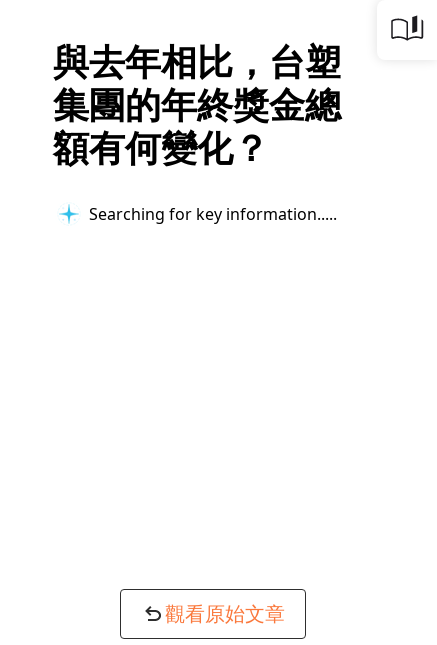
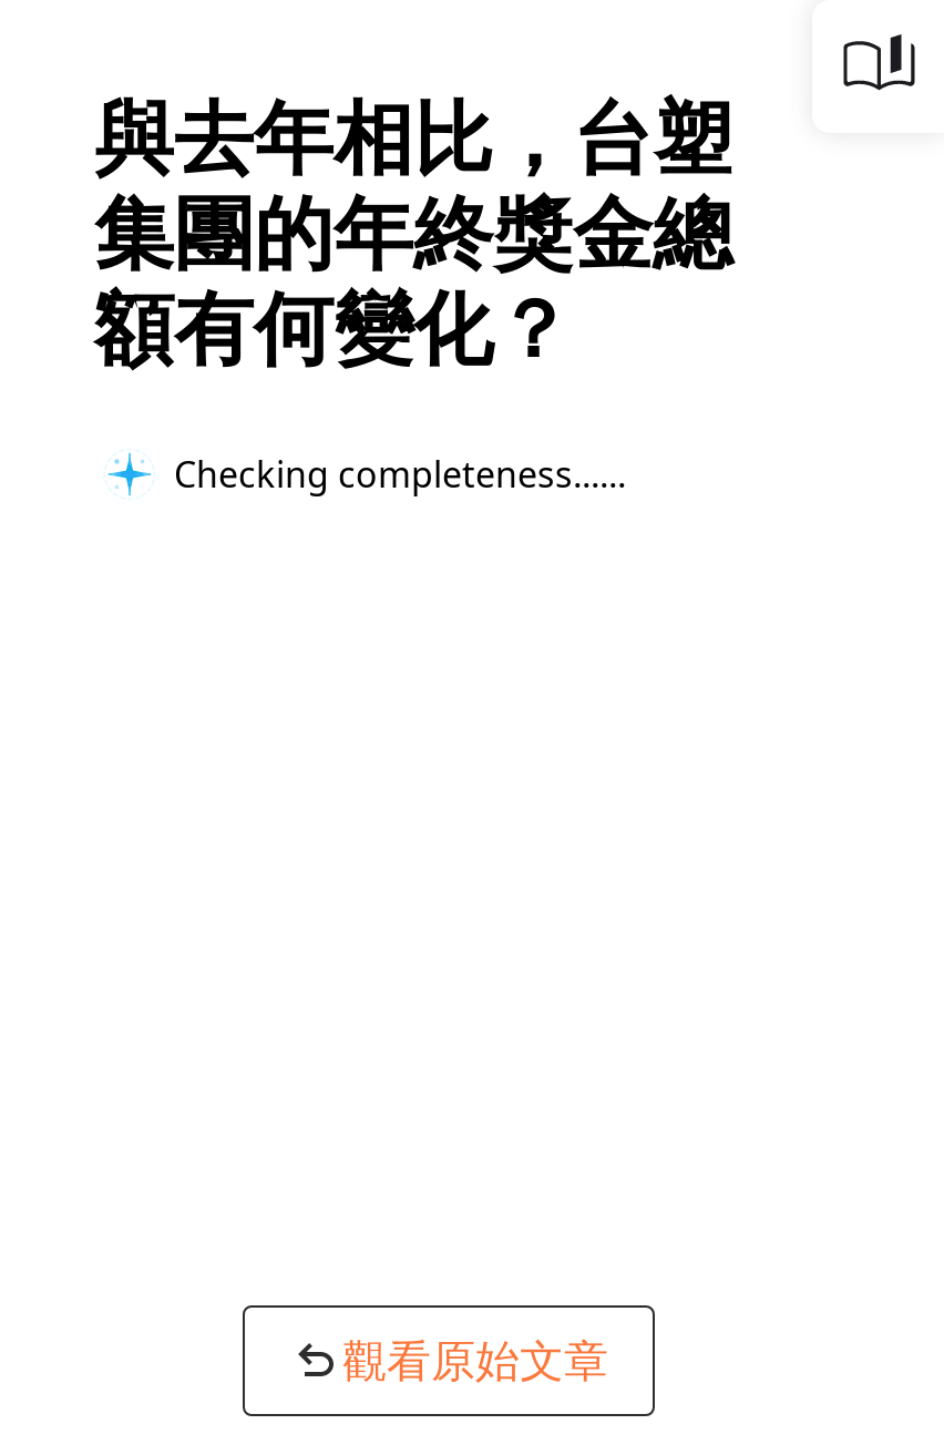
- Searching for key information...
+ Checking completeness...
